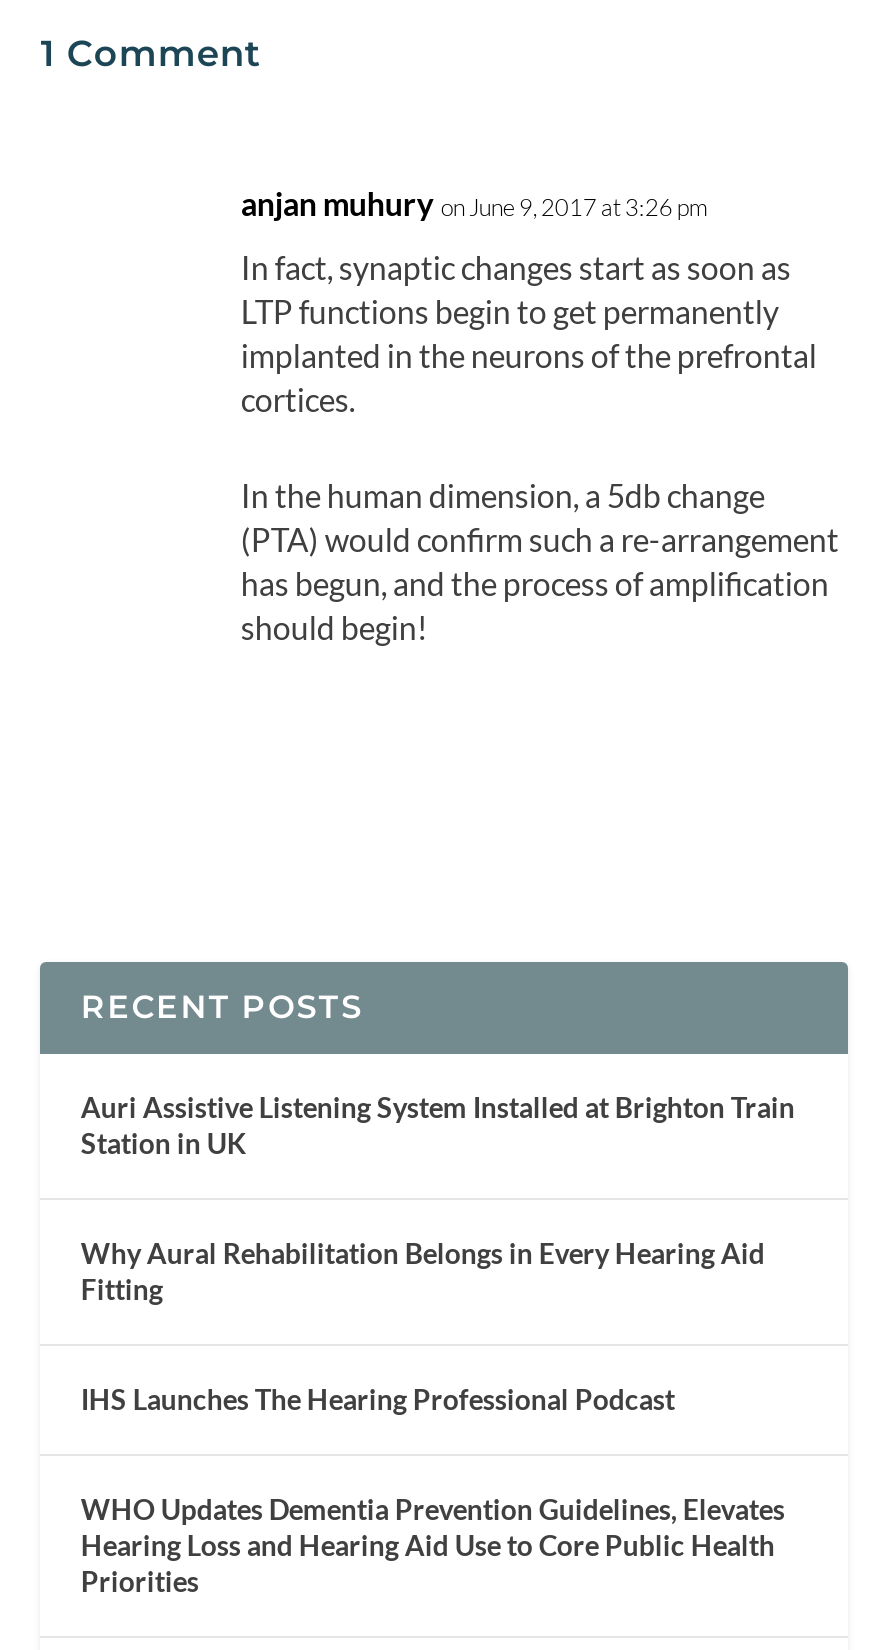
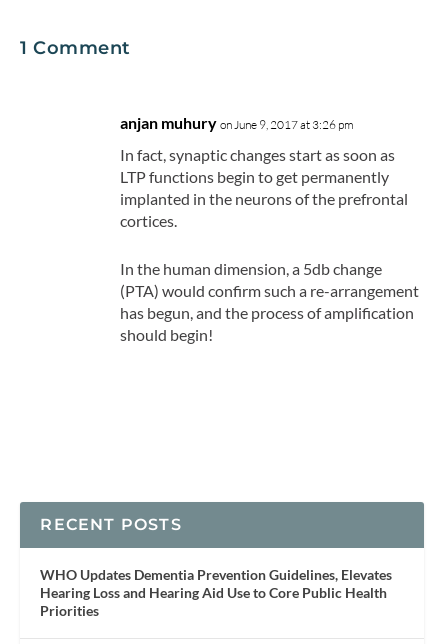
- Auri Assistive Listening System Installed at Brighton Train
- Station in UK
- Why Aural Rehabilitation Belongs in Every Hearing Aid
- Fitting
- IHS Launches The Hearing Professional Podcast
